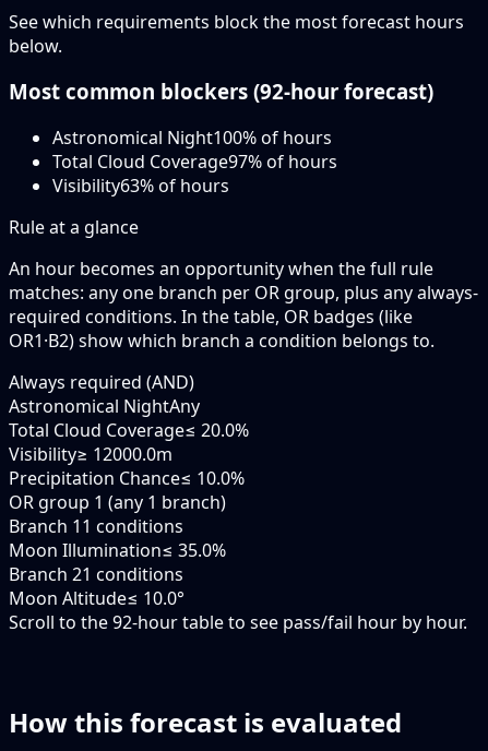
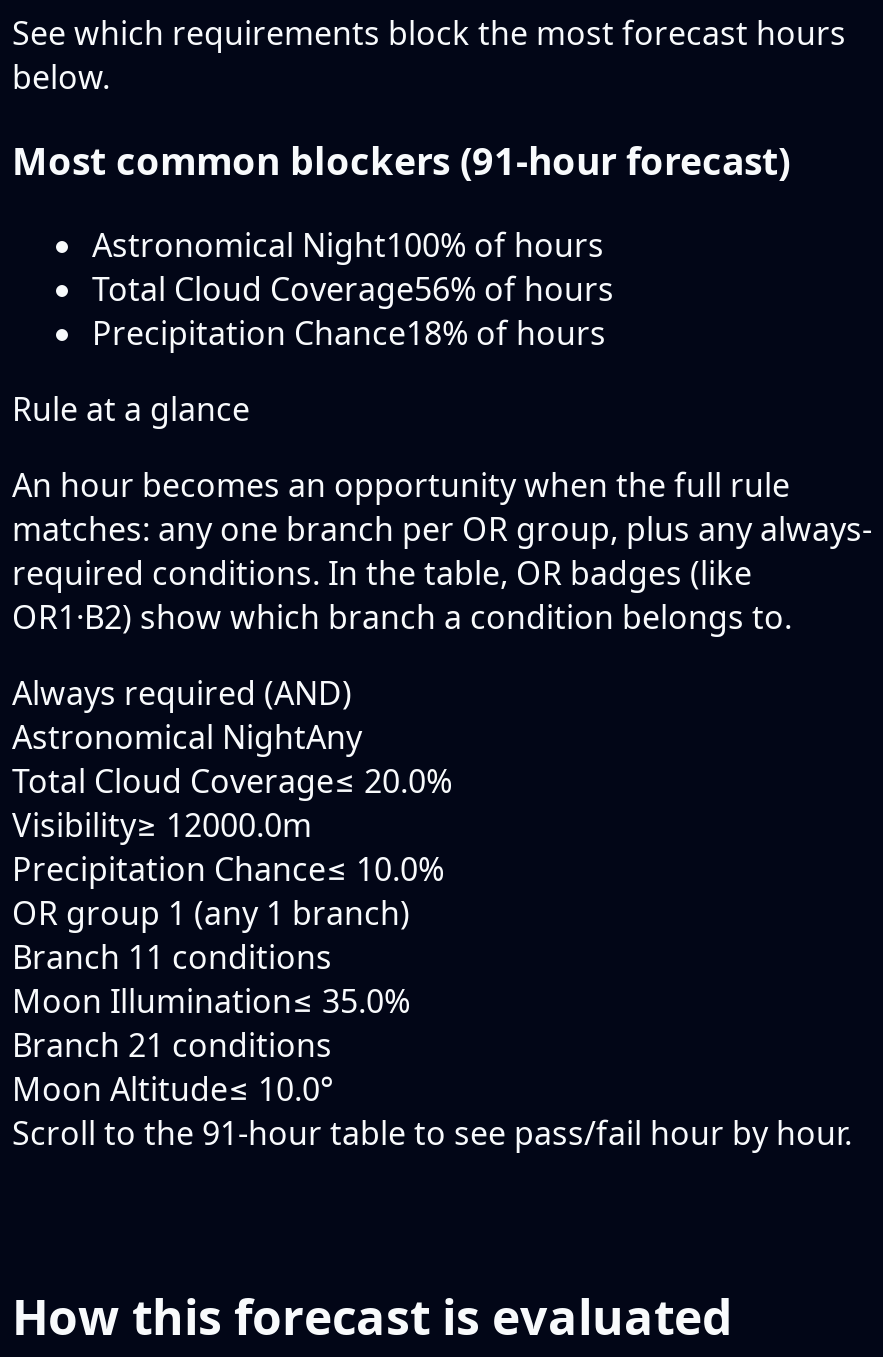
- Most common blockers (92-hour forecast)
+ Most common blockers (91-hour forecast)

- Total Cloud Coverage97% of hours
- Visibility63% of hours
+ Total Cloud Coverage56% of hours
+ Precipitation Chance18% of hours

- Scroll to the 92-hour table to see pass/fail hour by hour.
+ Scroll to the 91-hour table to see pass/fail hour by hour.
